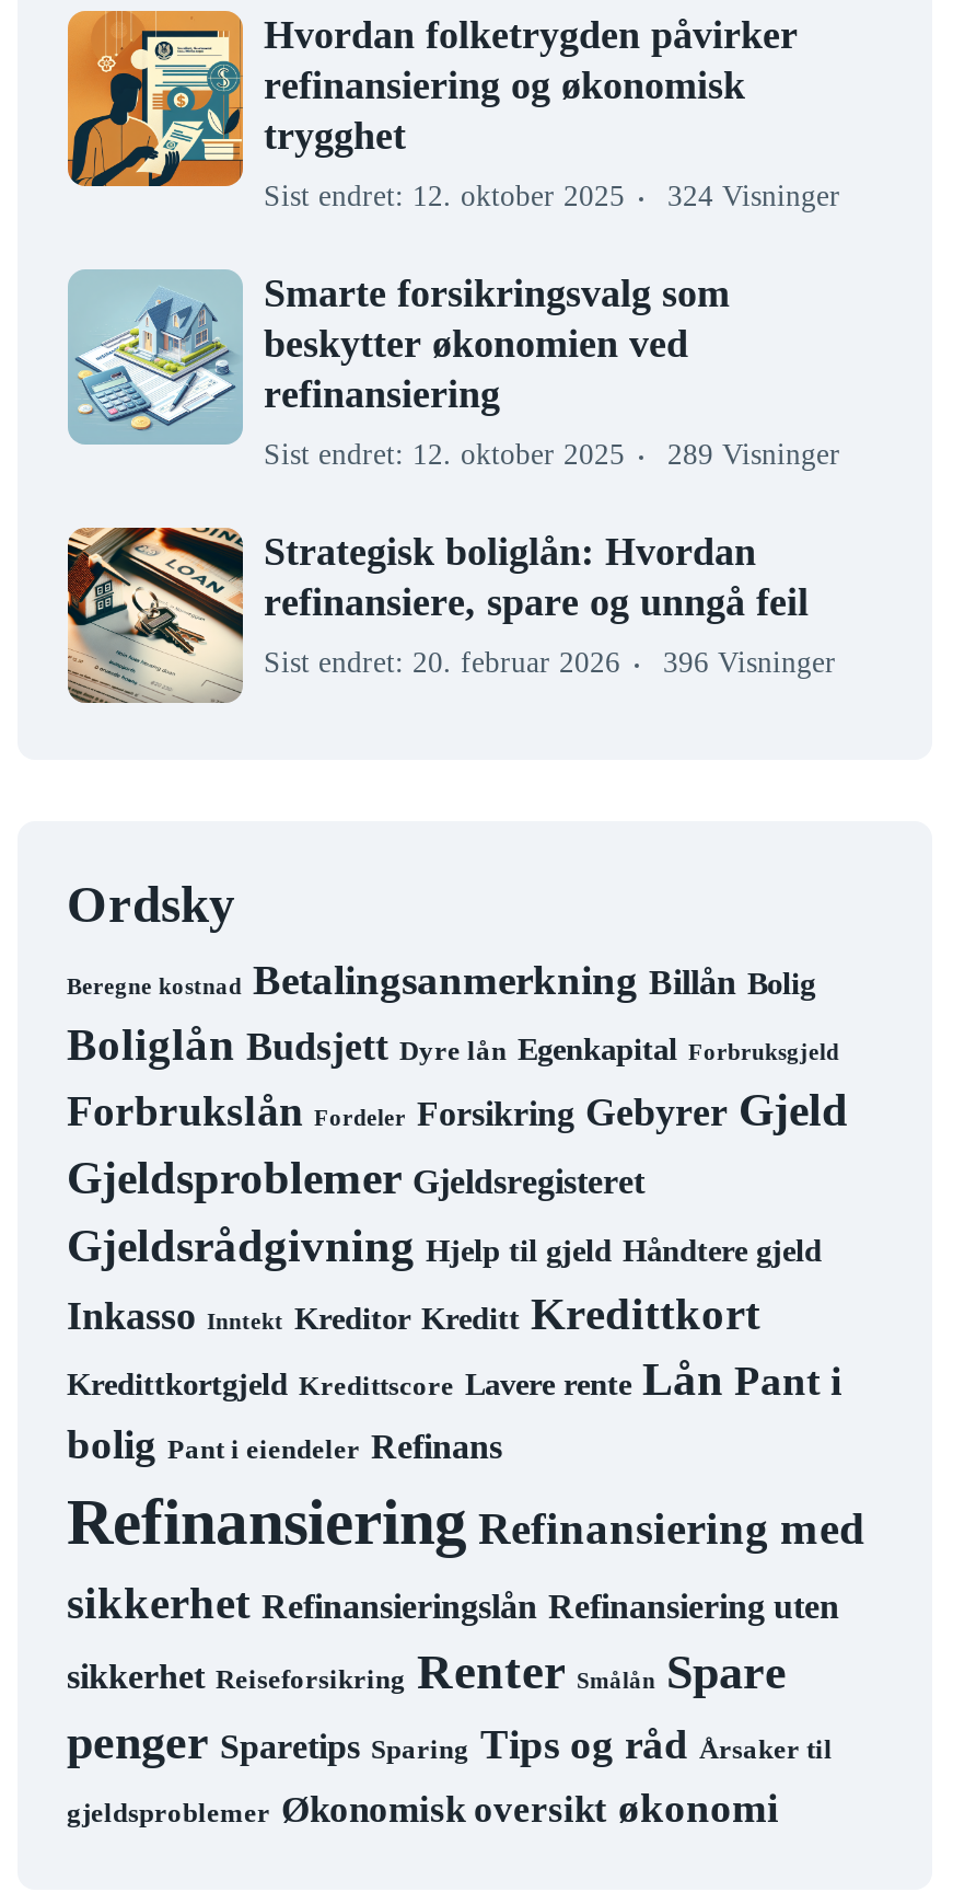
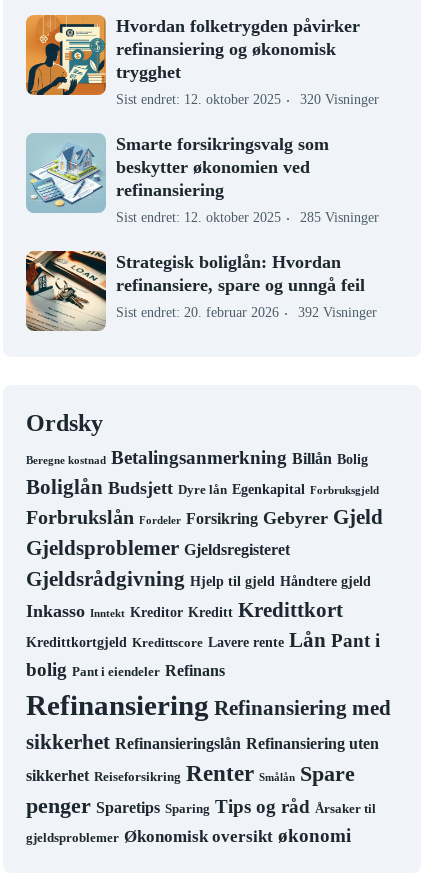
- Sist endret: 12. oktober 2025 324 Visninger
+ Sist endret: 12. oktober 2025 320 Visninger

- Sist endret: 12. oktober 2025 289 Visninger
+ Sist endret: 12. oktober 2025 285 Visninger

- Sist endret: 20. februar 2026 396 Visninger
+ Sist endret: 20. februar 2026 392 Visninger
